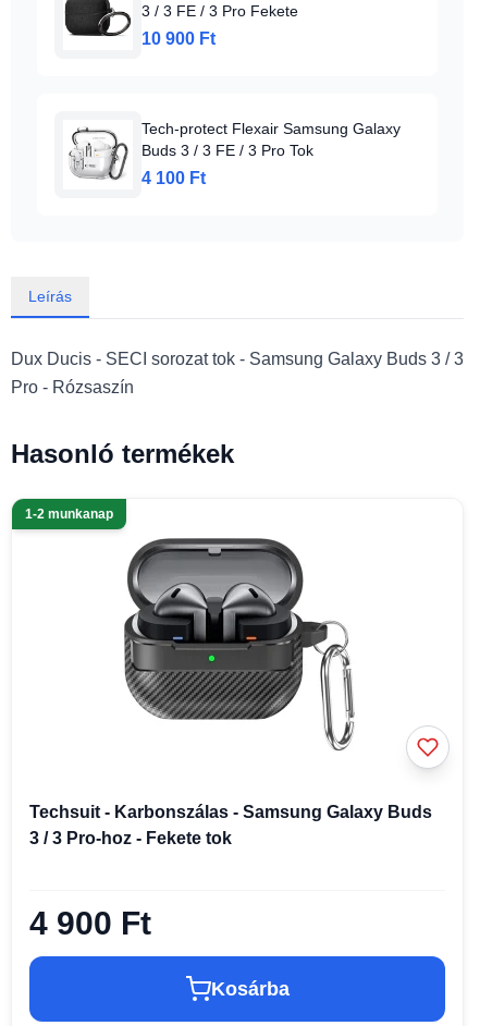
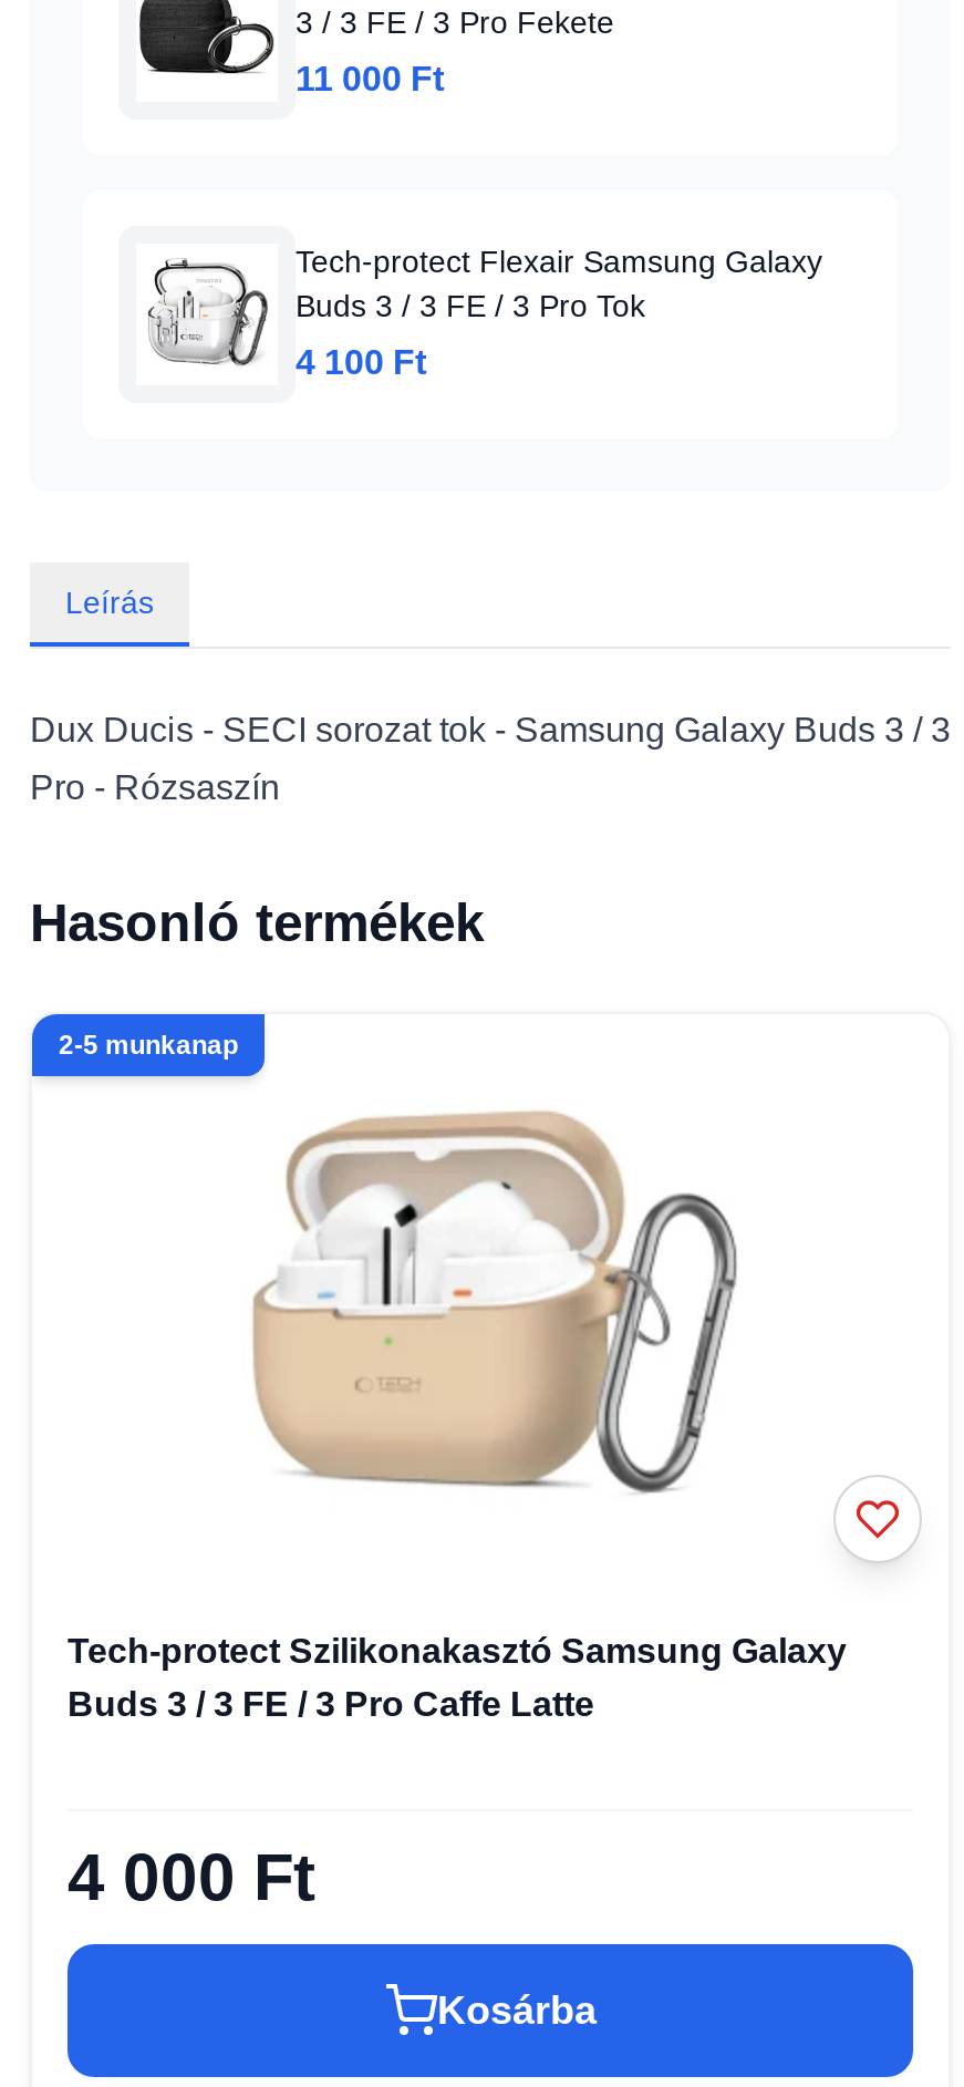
- 10 900 Ft
+ 11 000 Ft

- 1-2 munkanap
+ 2-5 munkanap

- [image]
+ [image]

- Techsuit - Karbonszálas - Samsung Galaxy Buds
- 3 / 3 Pro-hoz - Fekete tok
+ Tech-protect Szilikonakasztó Samsung Galaxy
+ Buds 3 / 3 FE / 3 Pro Caffe Latte

- 4 900 Ft
+ 4 000 Ft
